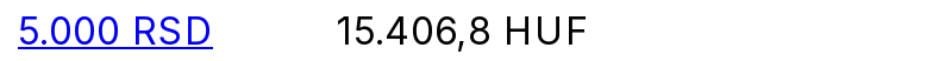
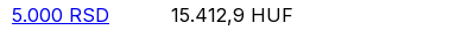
- 15.406,8 HUF
+ 15.412,9 HUF
